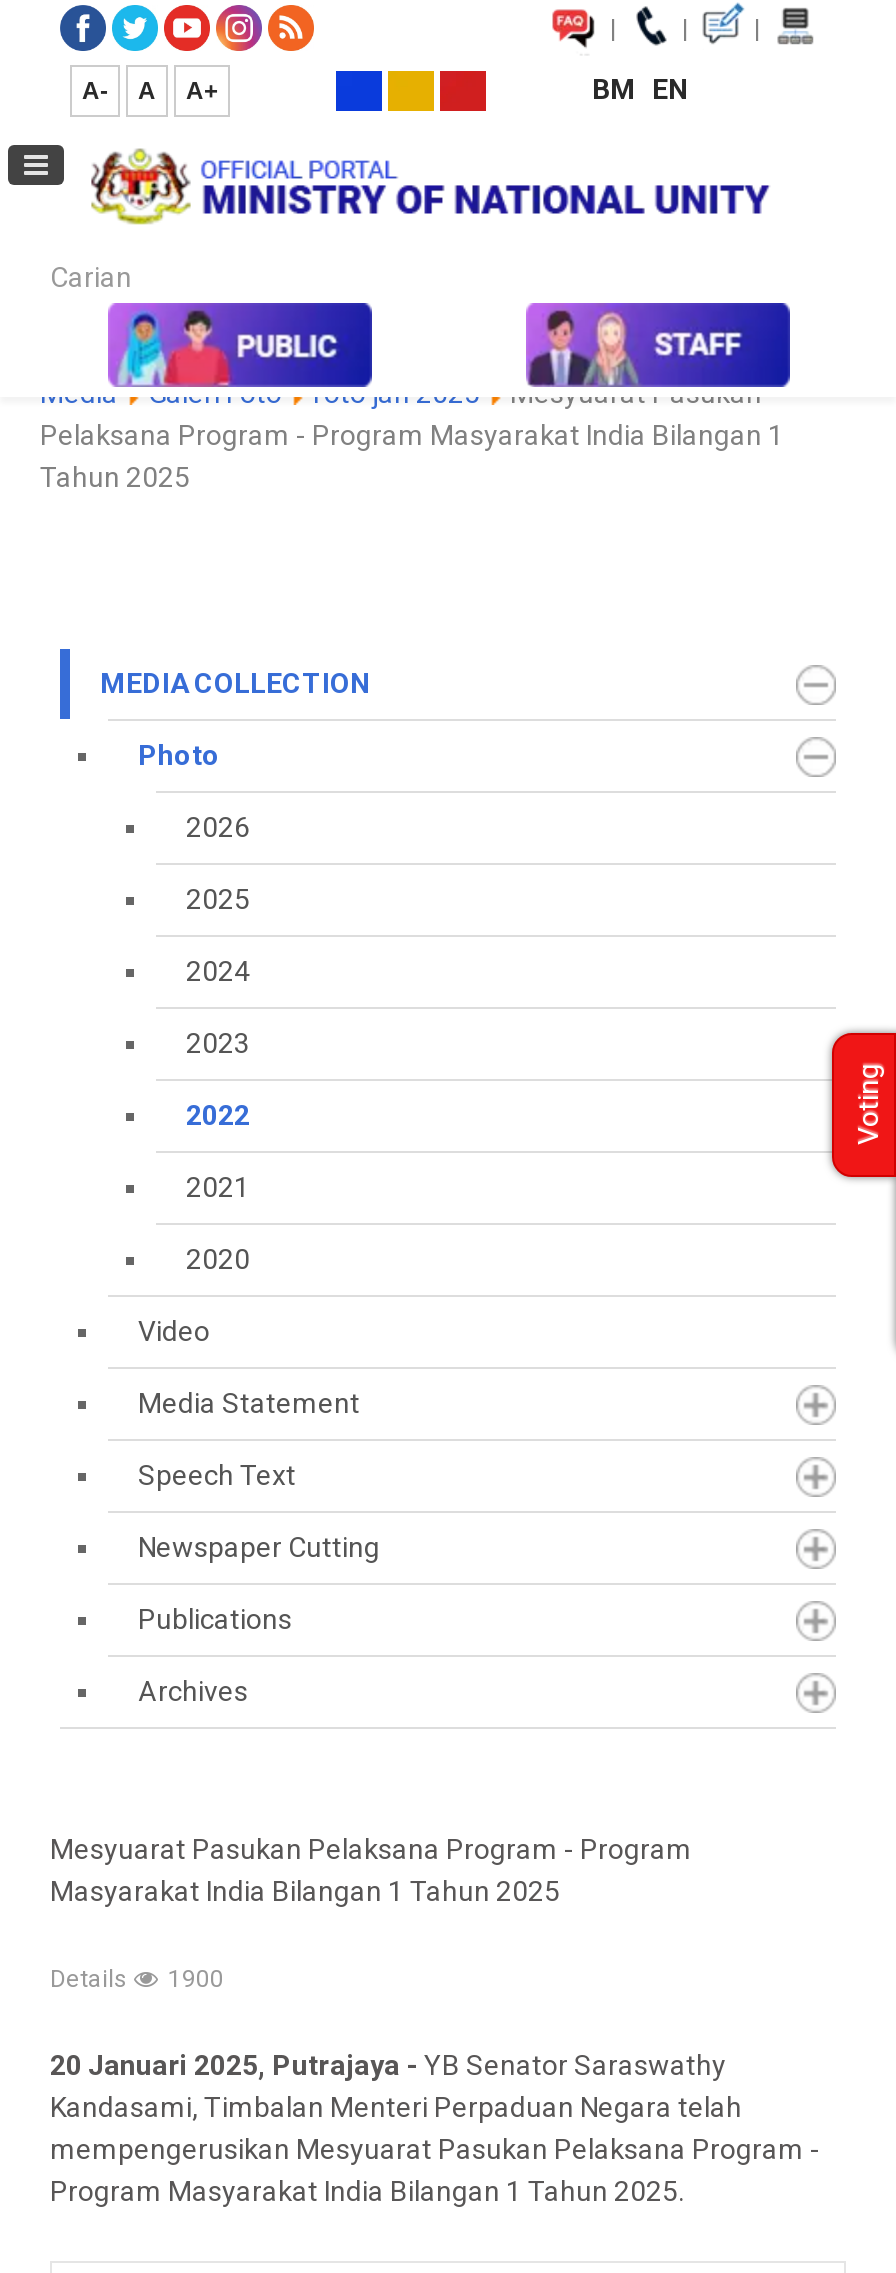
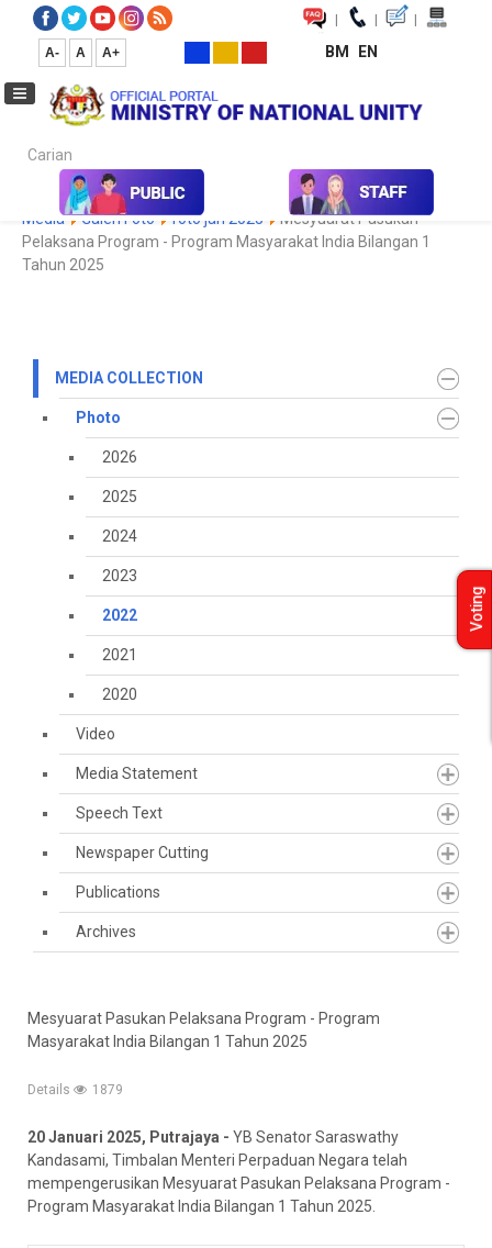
- Details 1900
+ Details 1879
